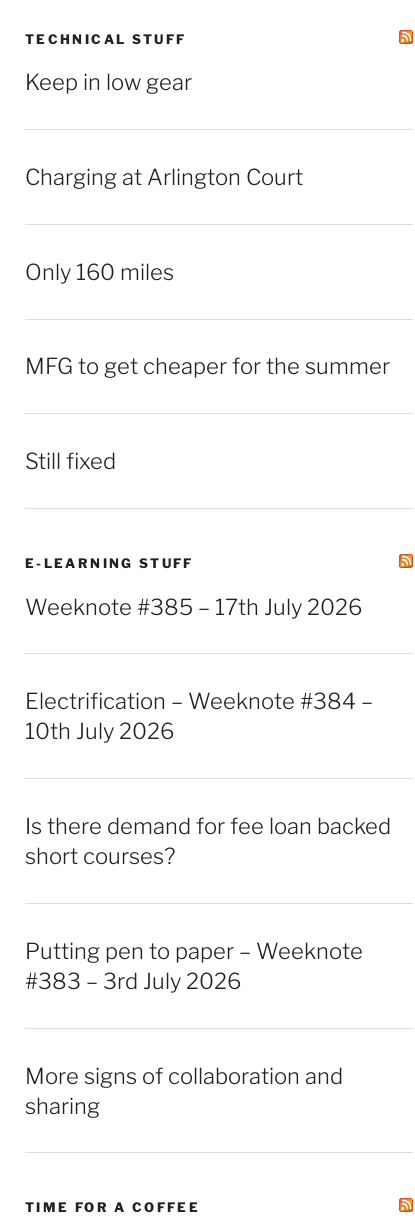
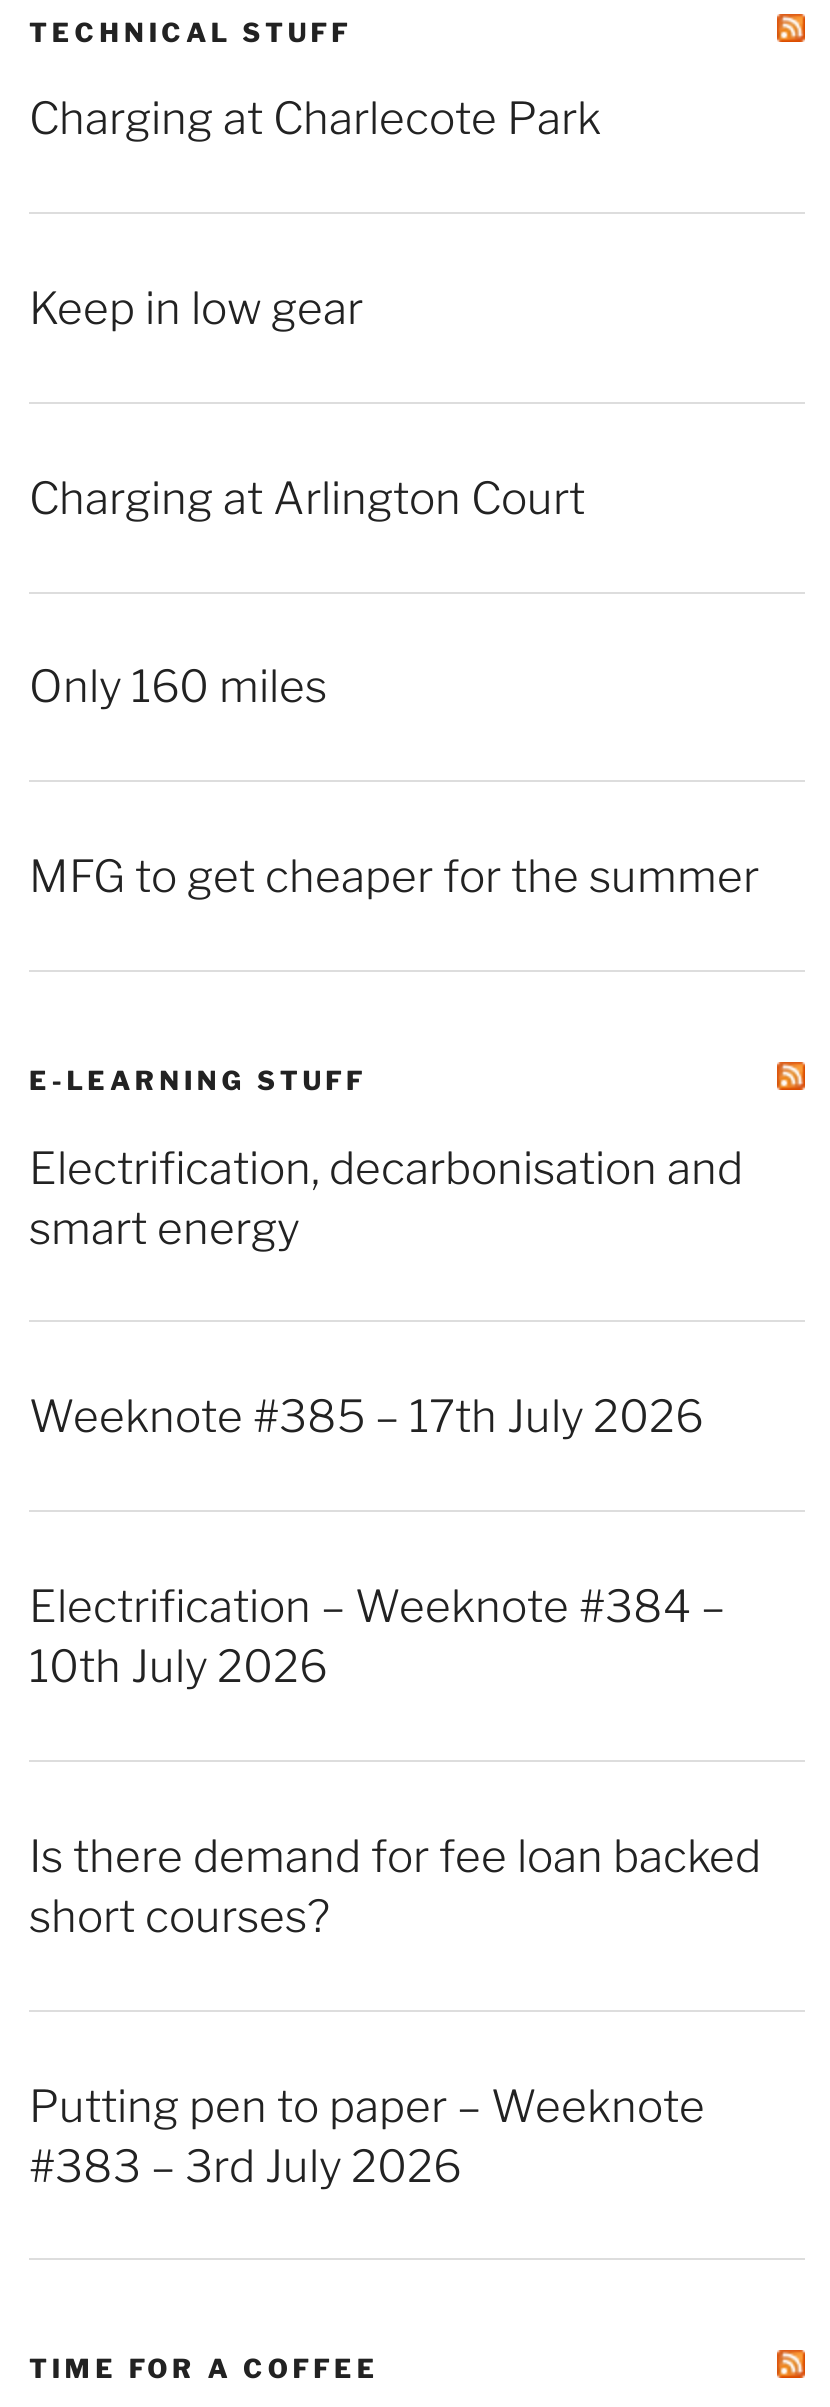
+ Charging at Charlecote Park

moved down: Keep in low gear | Charging at Arlington Court | Only 160 miles | MFG to get cheaper for the summer

- Still fixed

+ Electrification, decarbonisation and
+ smart energy

moved down: Weeknote #385 – 17th July 2026 | Electrification – Weeknote #384 – | 10th July 2026 | Is there demand for fee loan backed | short courses? | Putting pen to paper – Weeknote | #383 – 3rd July 2026

- More signs of collaboration and
- sharing
